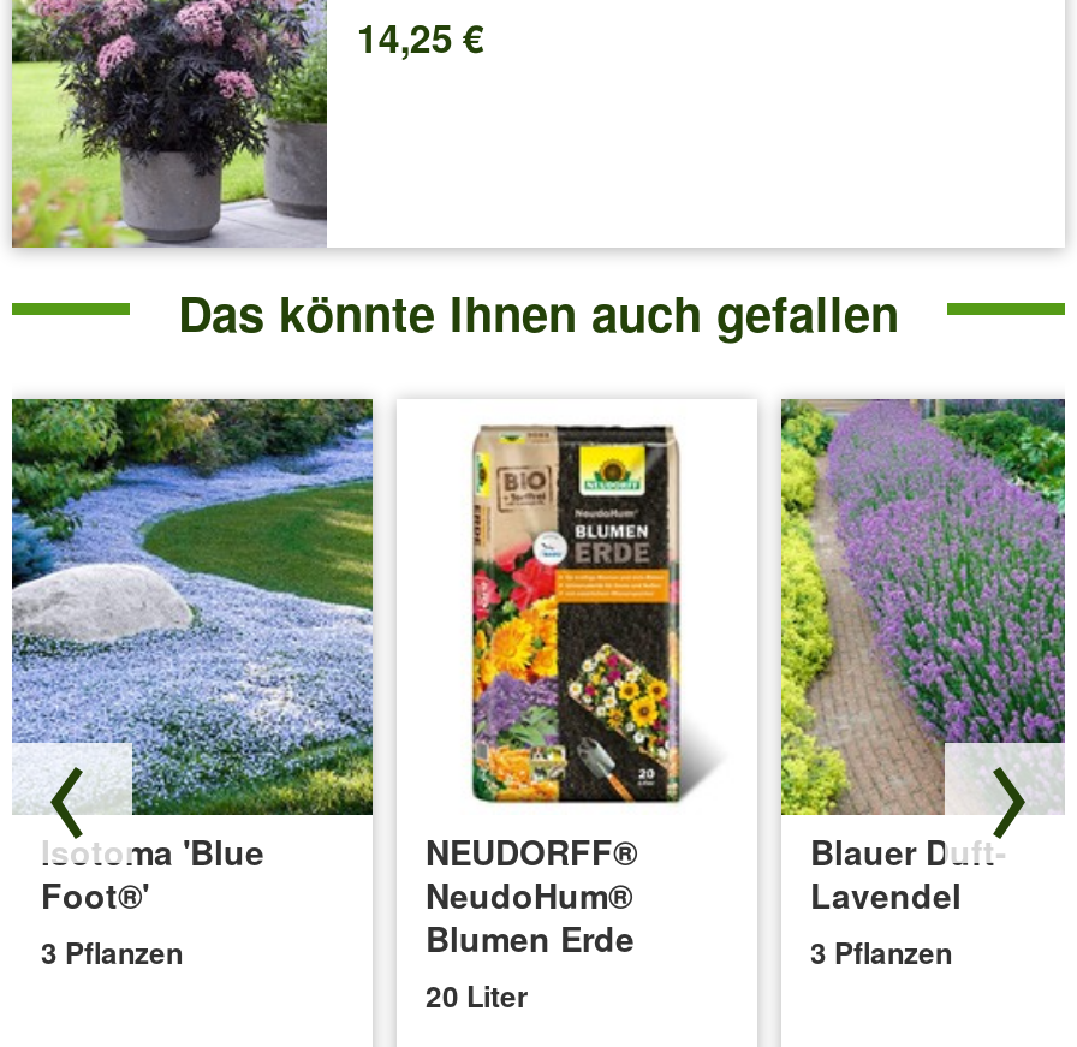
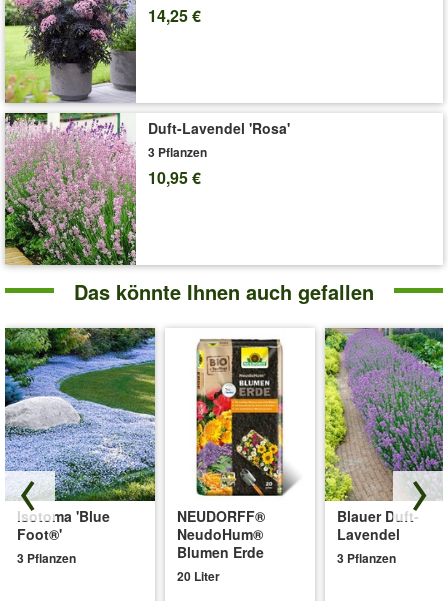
+ [image]
+ Duft-Lavendel 'Rosa'
+ 3 Pflanzen
+ 10,95 €
